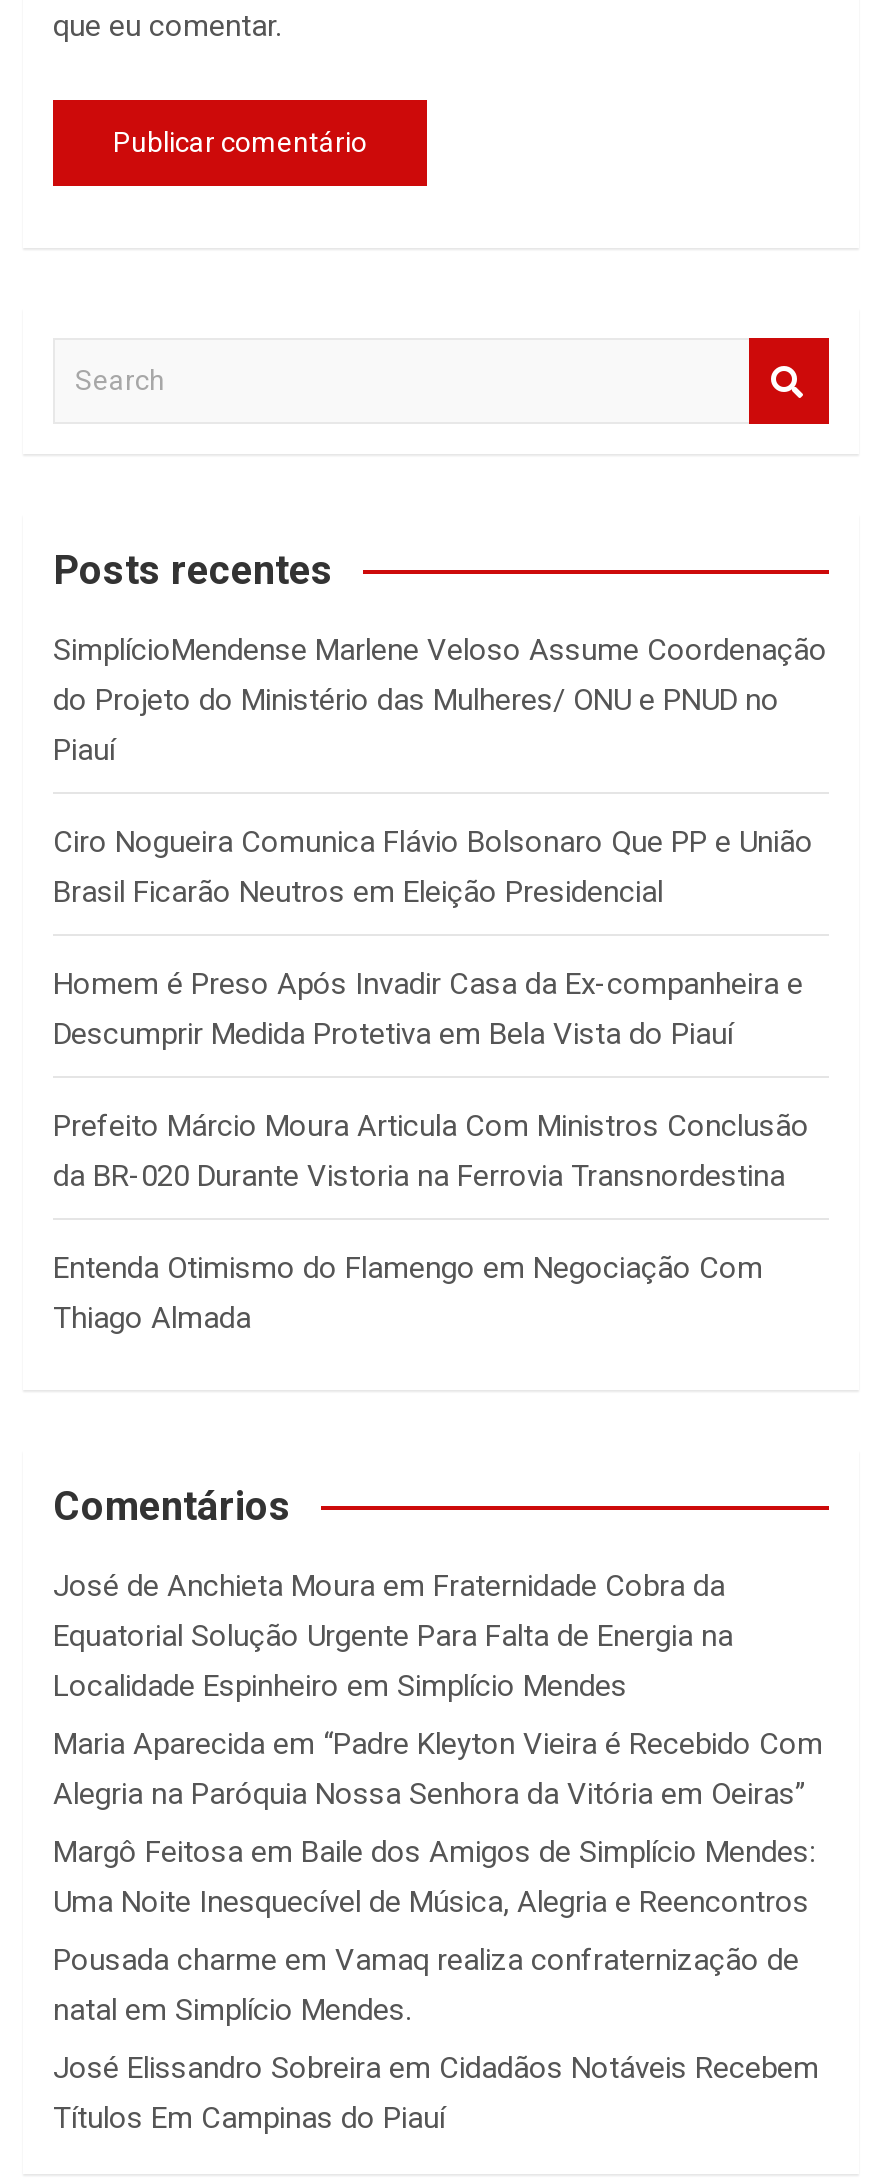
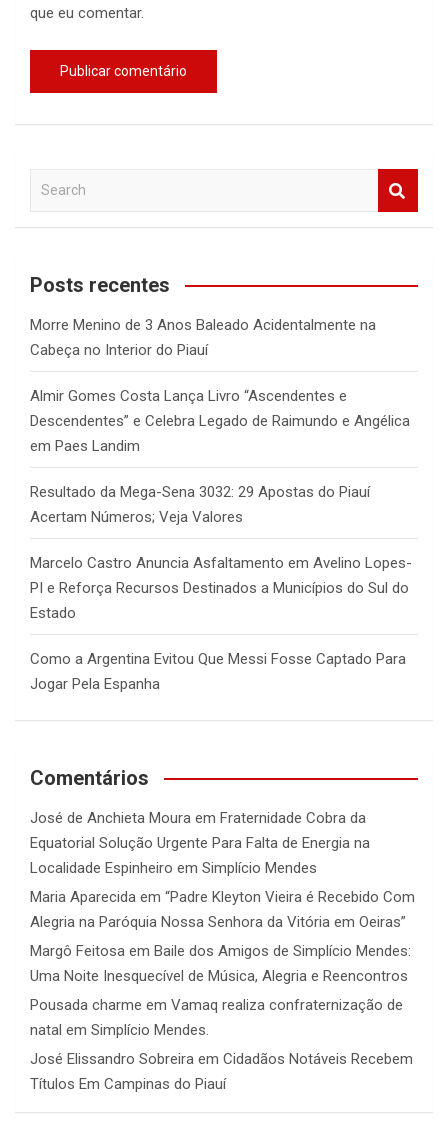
- SimplícioMendense Marlene Veloso Assume Coordenação
- do Projeto do Ministério das Mulheres/ ONU e PNUD no
- Piauí
+ Morre Menino de 3 Anos Baleado Acidentalmente na
+ Cabeça no Interior do Piauí

- Ciro Nogueira Comunica Flávio Bolsonaro Que PP e União
- Brasil Ficarão Neutros em Eleição Presidencial
+ Almir Gomes Costa Lança Livro “Ascendentes e
+ Descendentes” e Celebra Legado de Raimundo e Angélica
+ em Paes Landim

- Homem é Preso Após Invadir Casa da Ex-companheira e
- Descumprir Medida Protetiva em Bela Vista do Piauí
+ Resultado da Mega-Sena 3032: 29 Apostas do Piauí
+ Acertam Números; Veja Valores

- Prefeito Márcio Moura Articula Com Ministros Conclusão
- da BR-020 Durante Vistoria na Ferrovia Transnordestina
+ Marcelo Castro Anuncia Asfaltamento em Avelino Lopes-
+ PI e Reforça Recursos Destinados a Municípios do Sul do
+ Estado

- Entenda Otimismo do Flamengo em Negociação Com
- Thiago Almada
+ Como a Argentina Evitou Que Messi Fosse Captado Para
+ Jogar Pela Espanha
